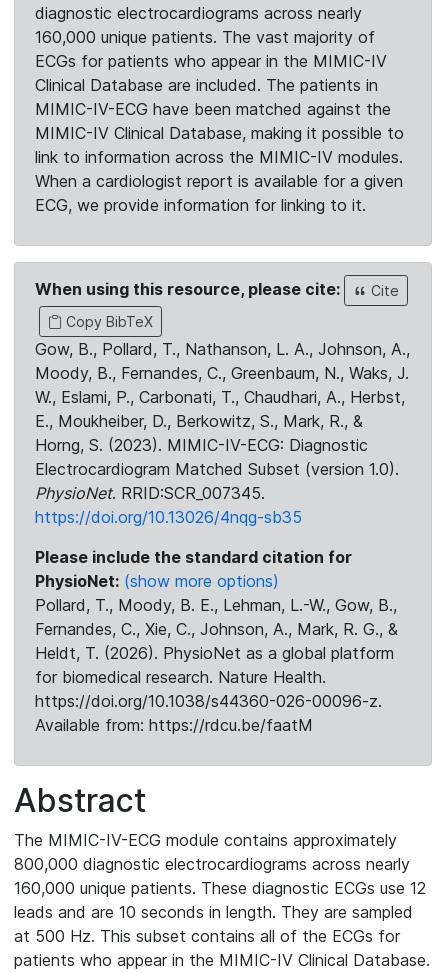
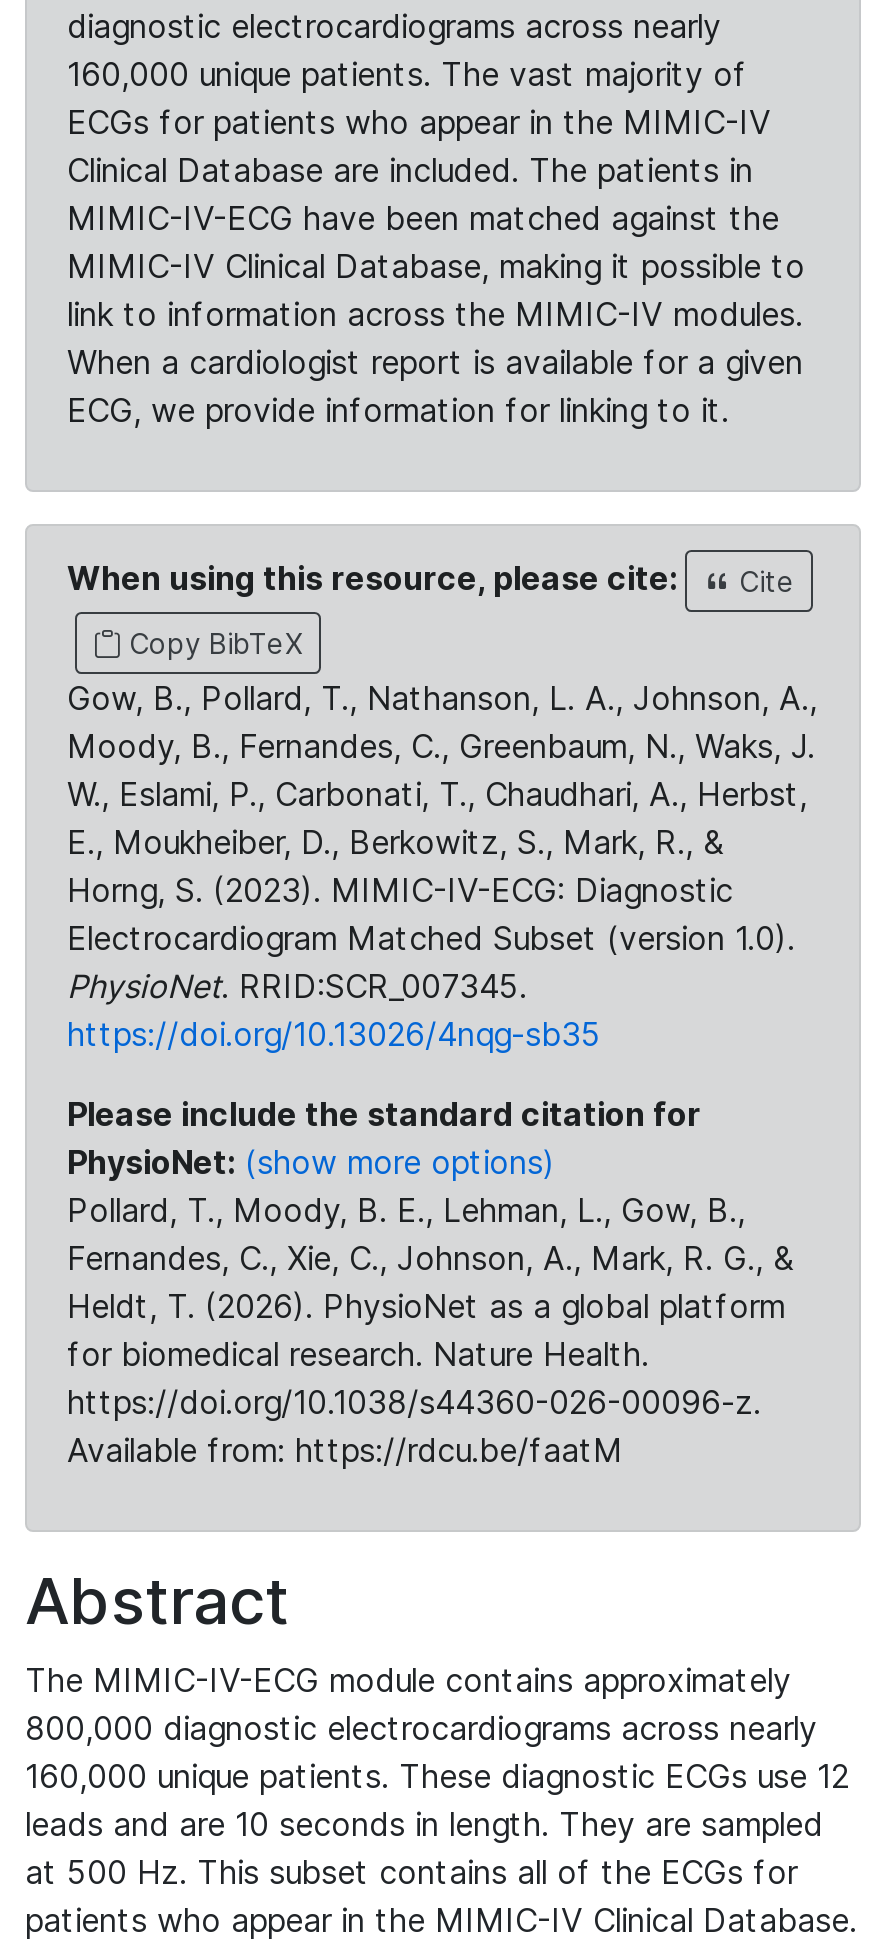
- Pollard, T., Moody, B. E., Lehman, L.-W., Gow, B.,
+ Pollard, T., Moody, B. E., Lehman, L., Gow, B.,
